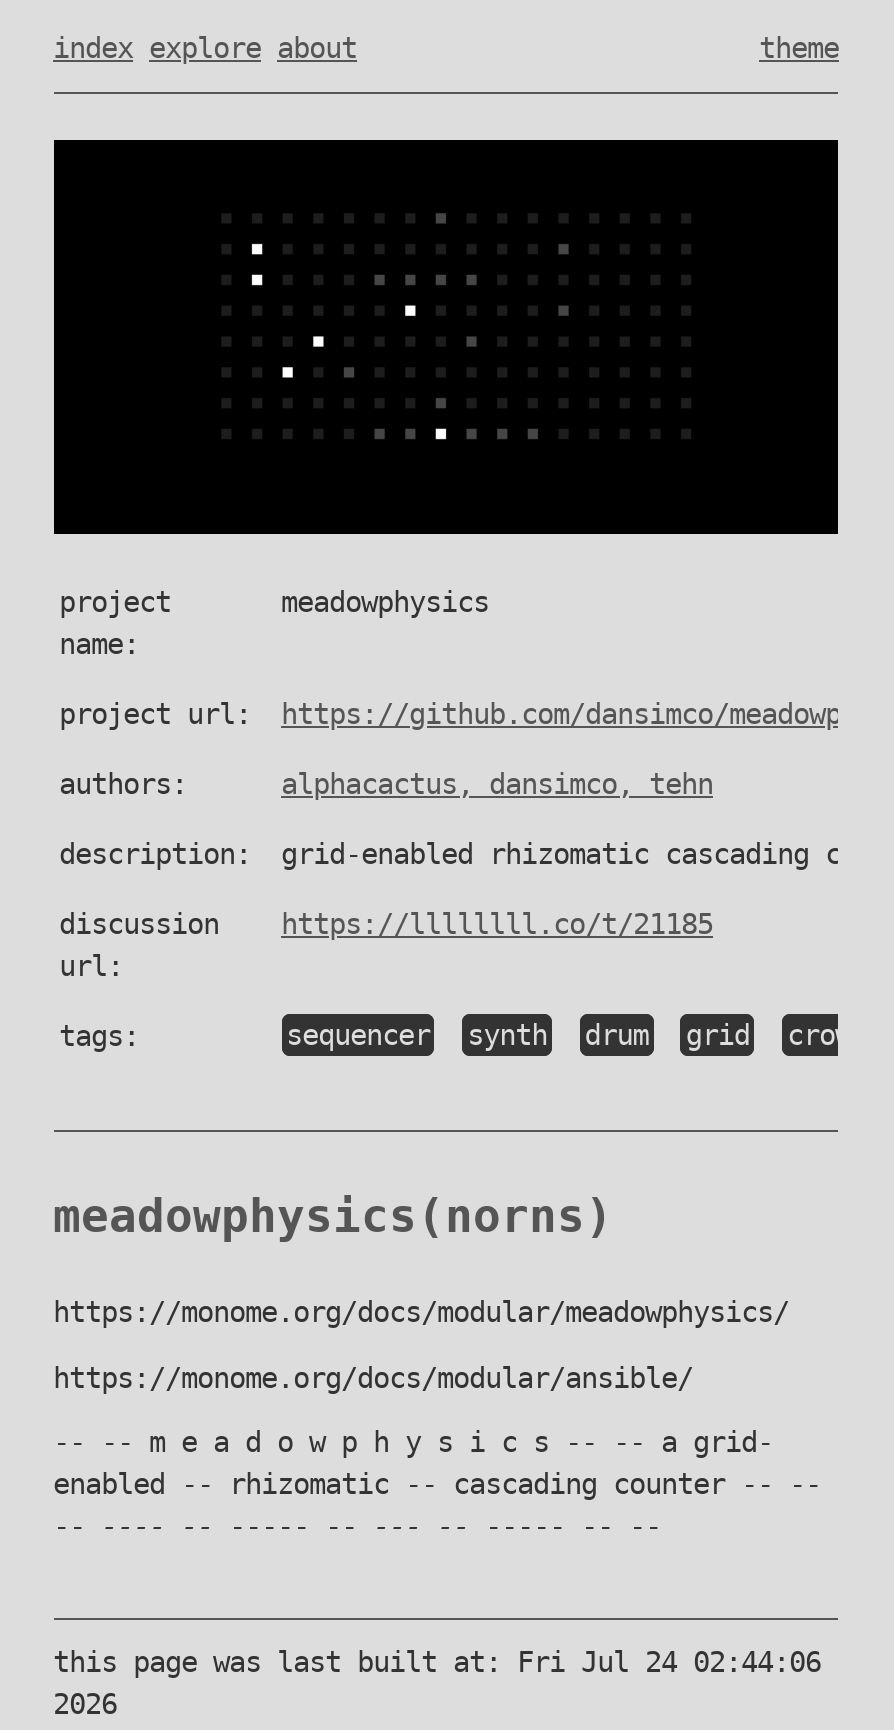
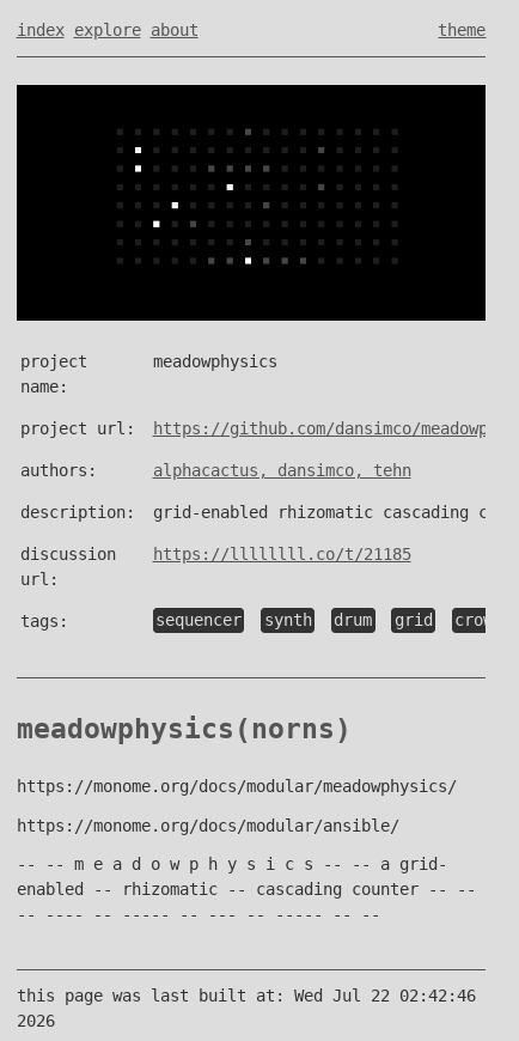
- this page was last built at: Fri Jul 24 02:44:06
+ this page was last built at: Wed Jul 22 02:42:46
